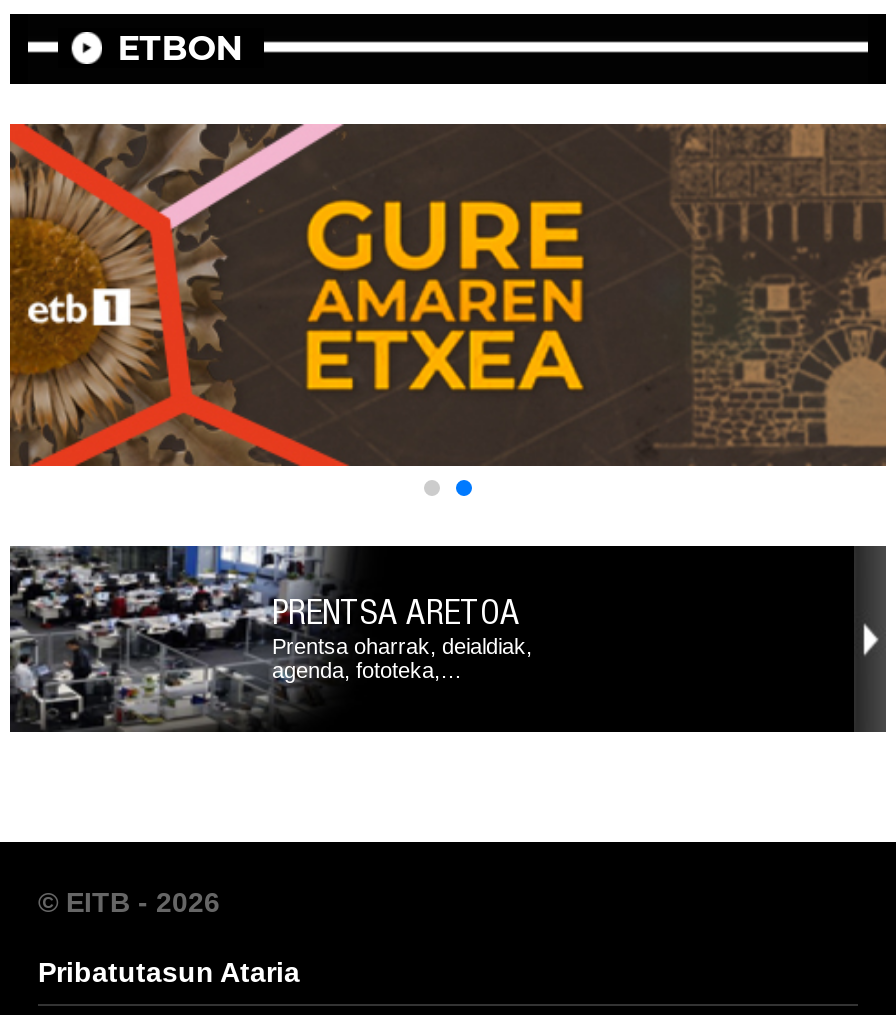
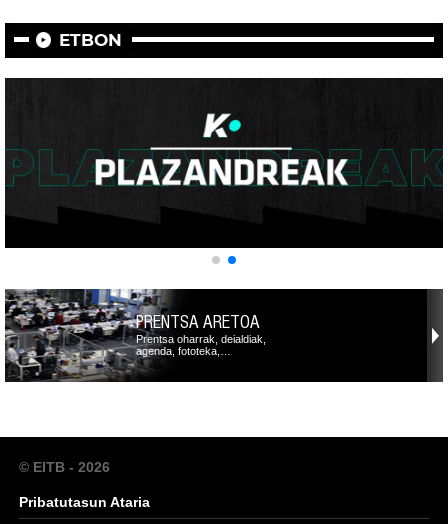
- [image]
+ [image]
